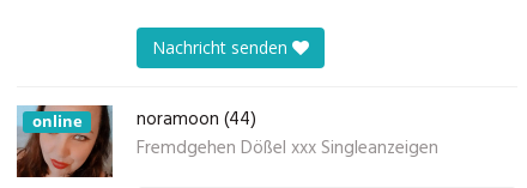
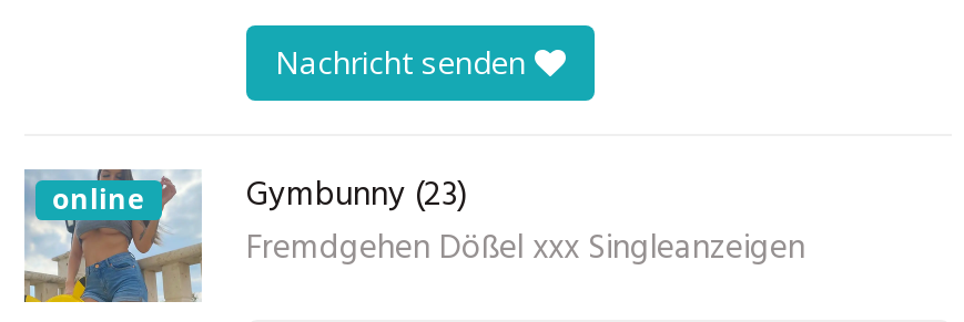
- [image]
- noramoon (44)
+ [image]
+ Gymbunny (23)
